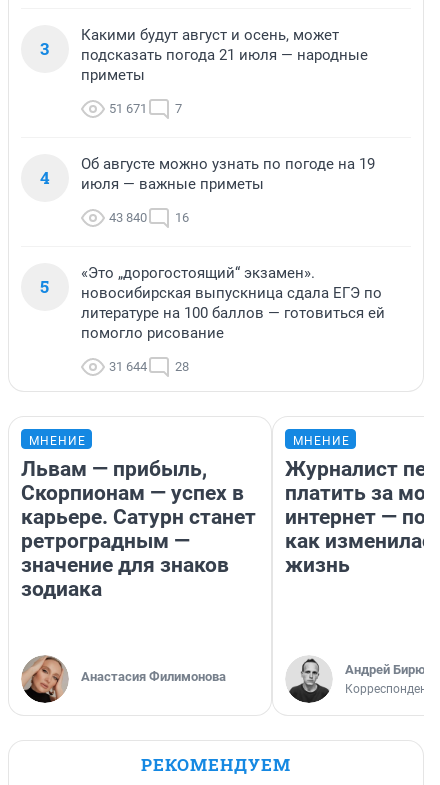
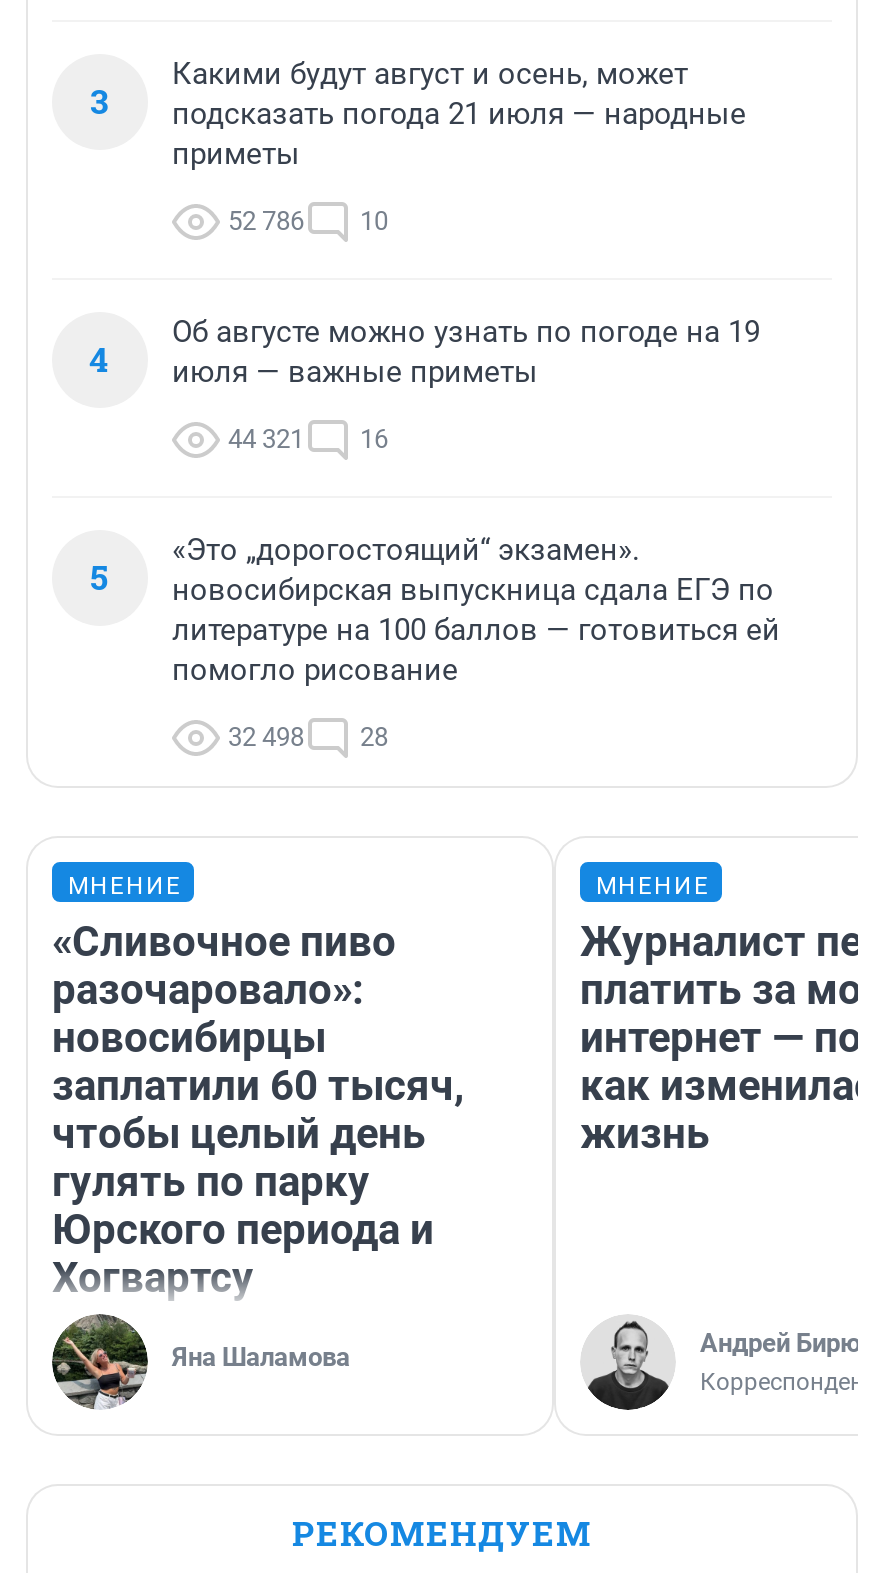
- 51 671
+ 52 786

- 7
+ 10

- 43 840 16
+ 44 321 16

- 31 644 28
+ 32 498 28

- Львам — прибыль,
- Скорпионам — успех в
- карьере. Сатурн станет
- ретроградным —
- значение для знаков
- зодиака
+ «Сливочное пиво
+ разочаровало»:
+ новосибирцы
+ заплатили 60 тысяч,
+ чтобы целый день
+ гулять по парку
+ Юрского периода и
+ Хогвартсу

- [image]
- Анастасия Филимонова
+ [image]
+ Яна Шаламова
